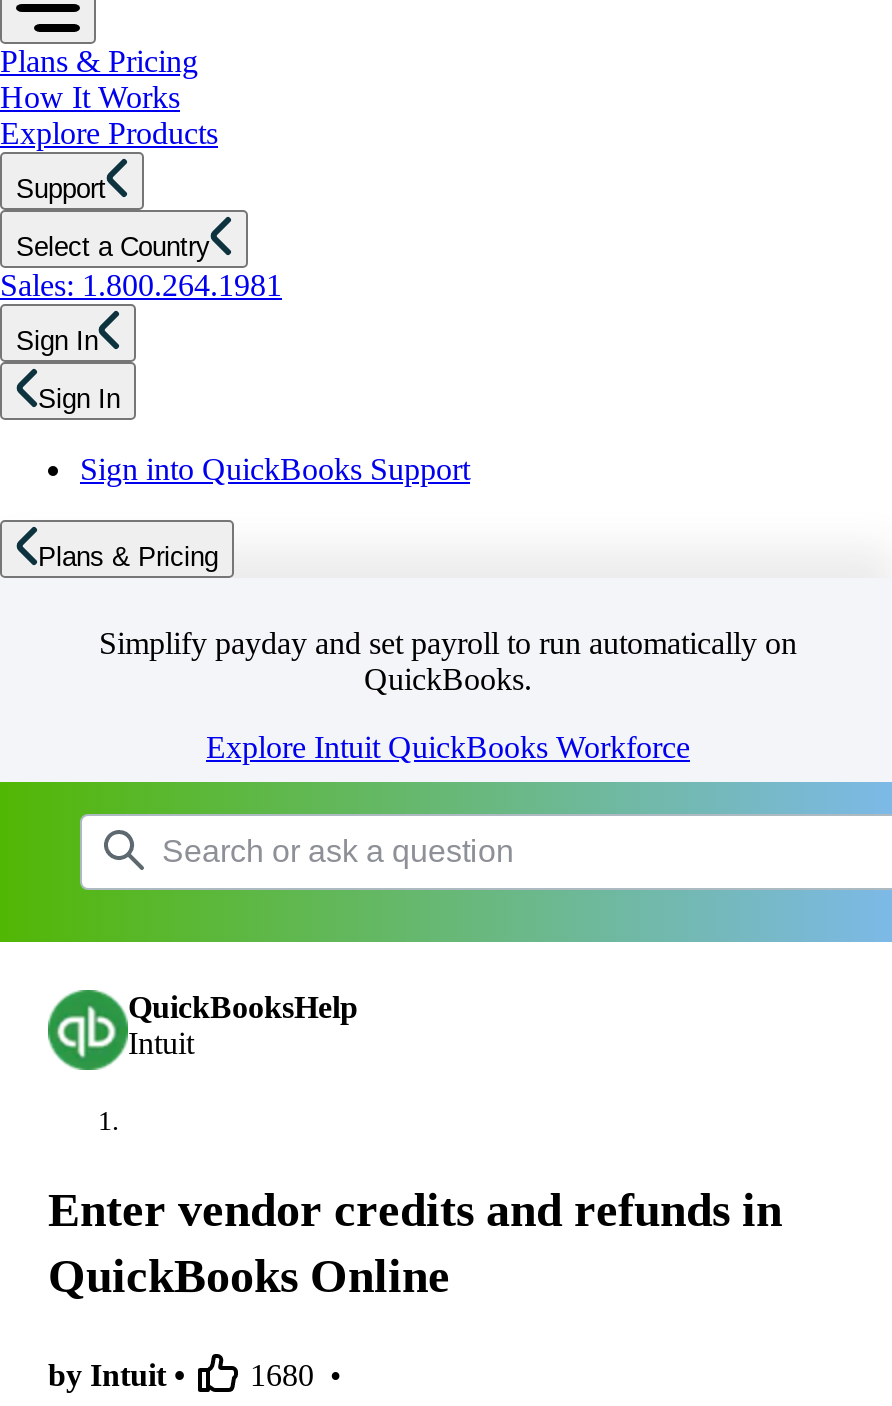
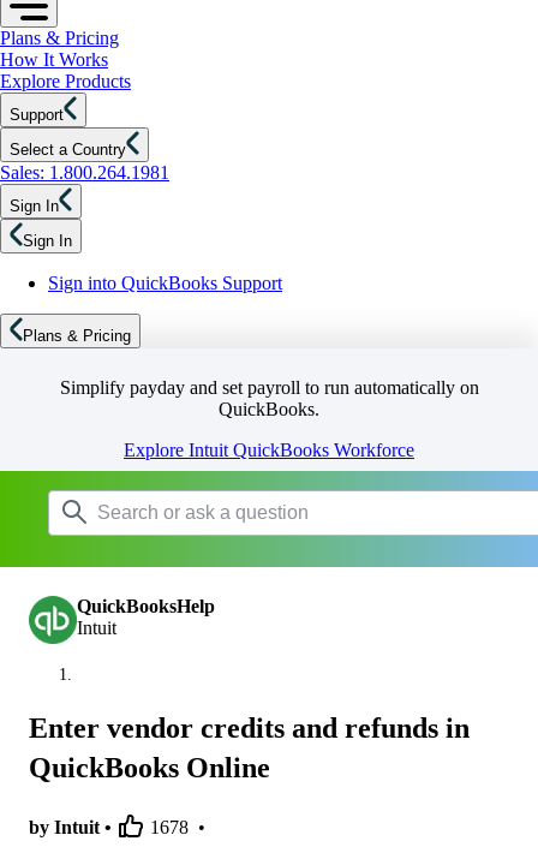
- by Intuit • 1680 •
+ by Intuit • 1678 •
